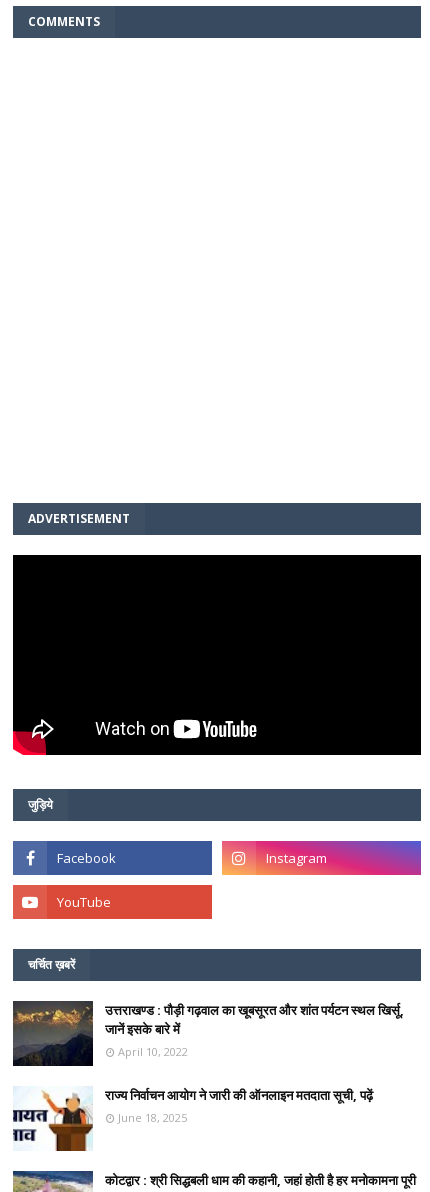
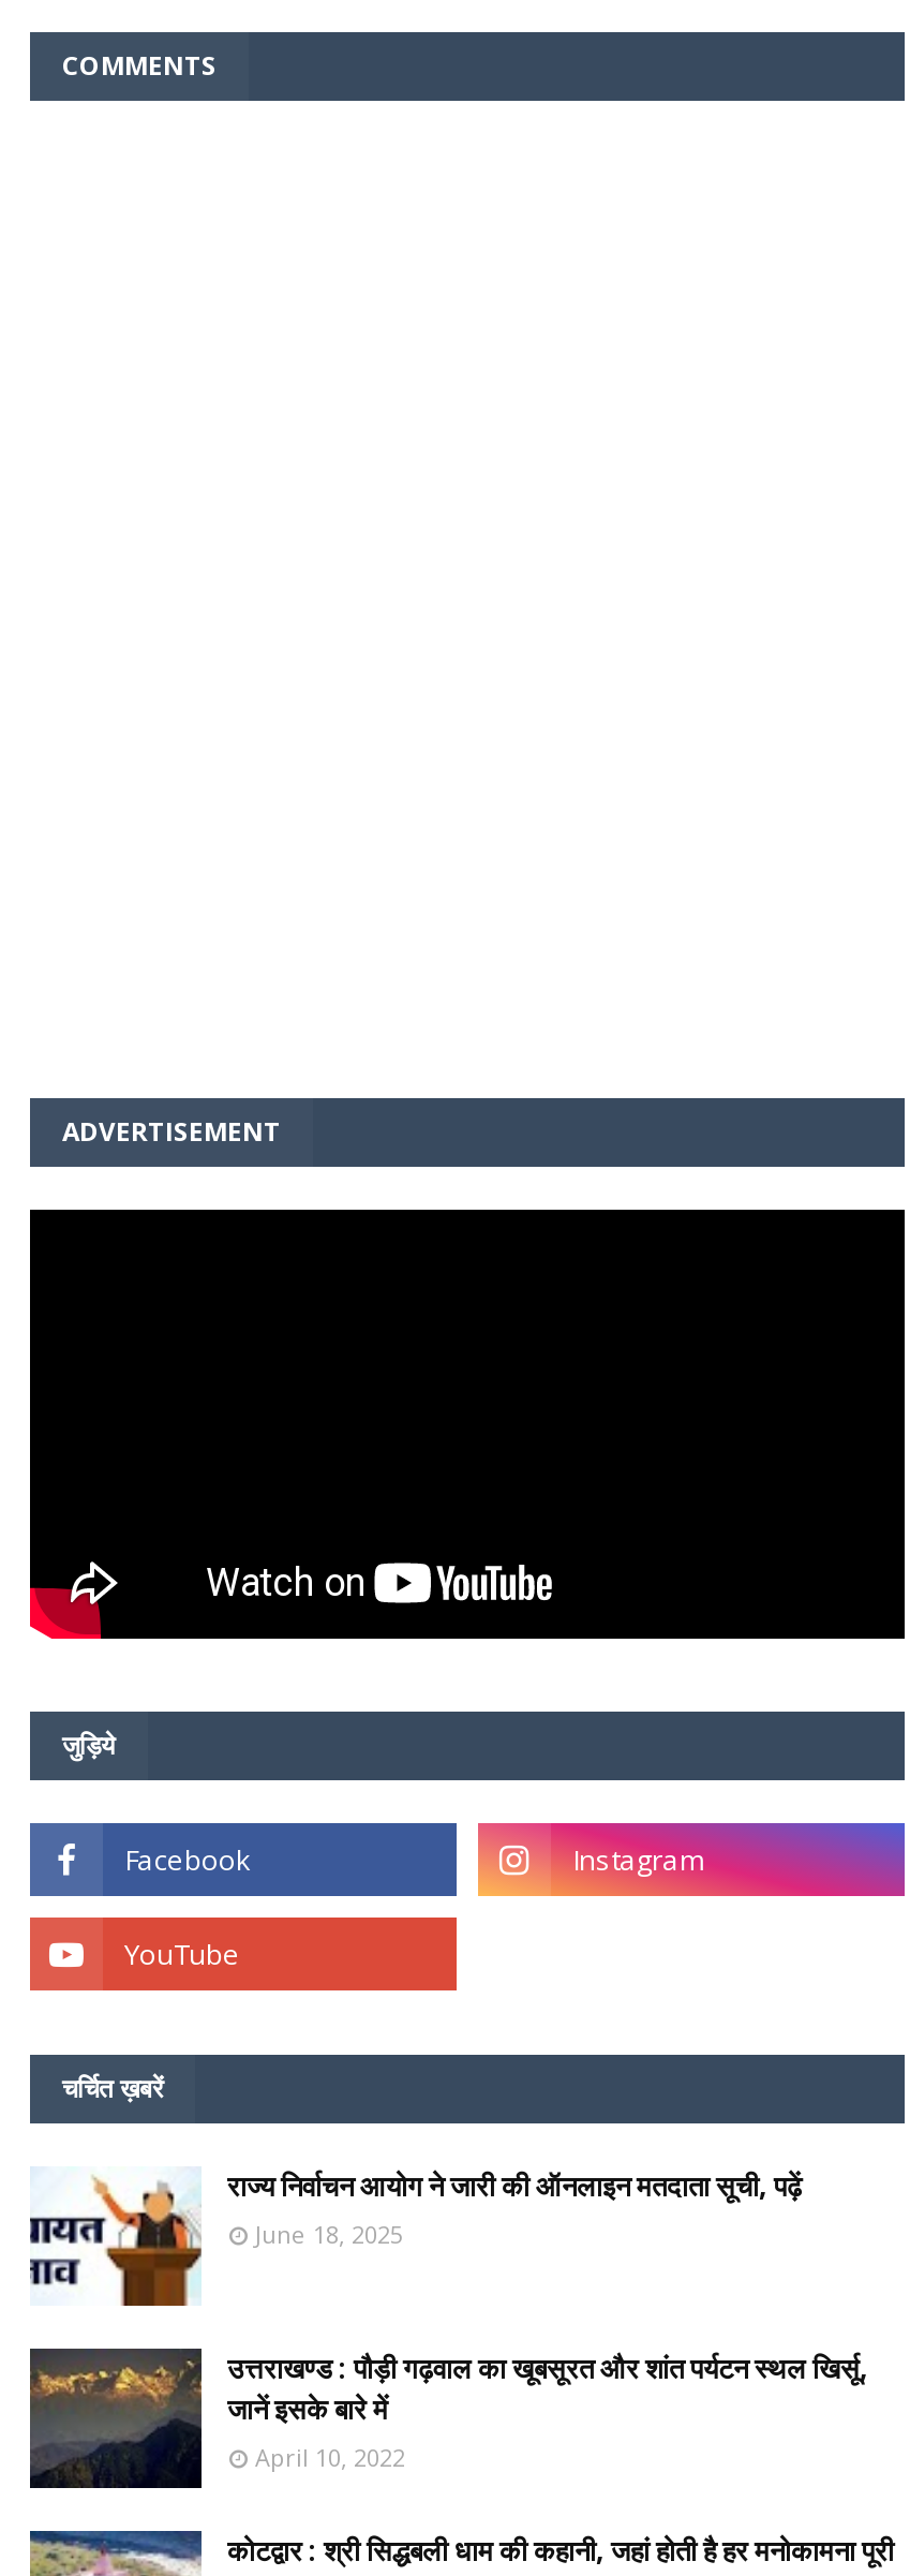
moved down: [image] | उत्तराखण्ड : पौड़ी गढ़वाल का खूबसूरत और शांत पर्यटन स्थल खिर्सू, | जानें इसके बारे में | April 10, 2022

moved up: [image] | राज्य निर्वाचन आयोग ने जारी की ऑनलाइन मतदाता सूची, पढ़ें | June 18, 2025
